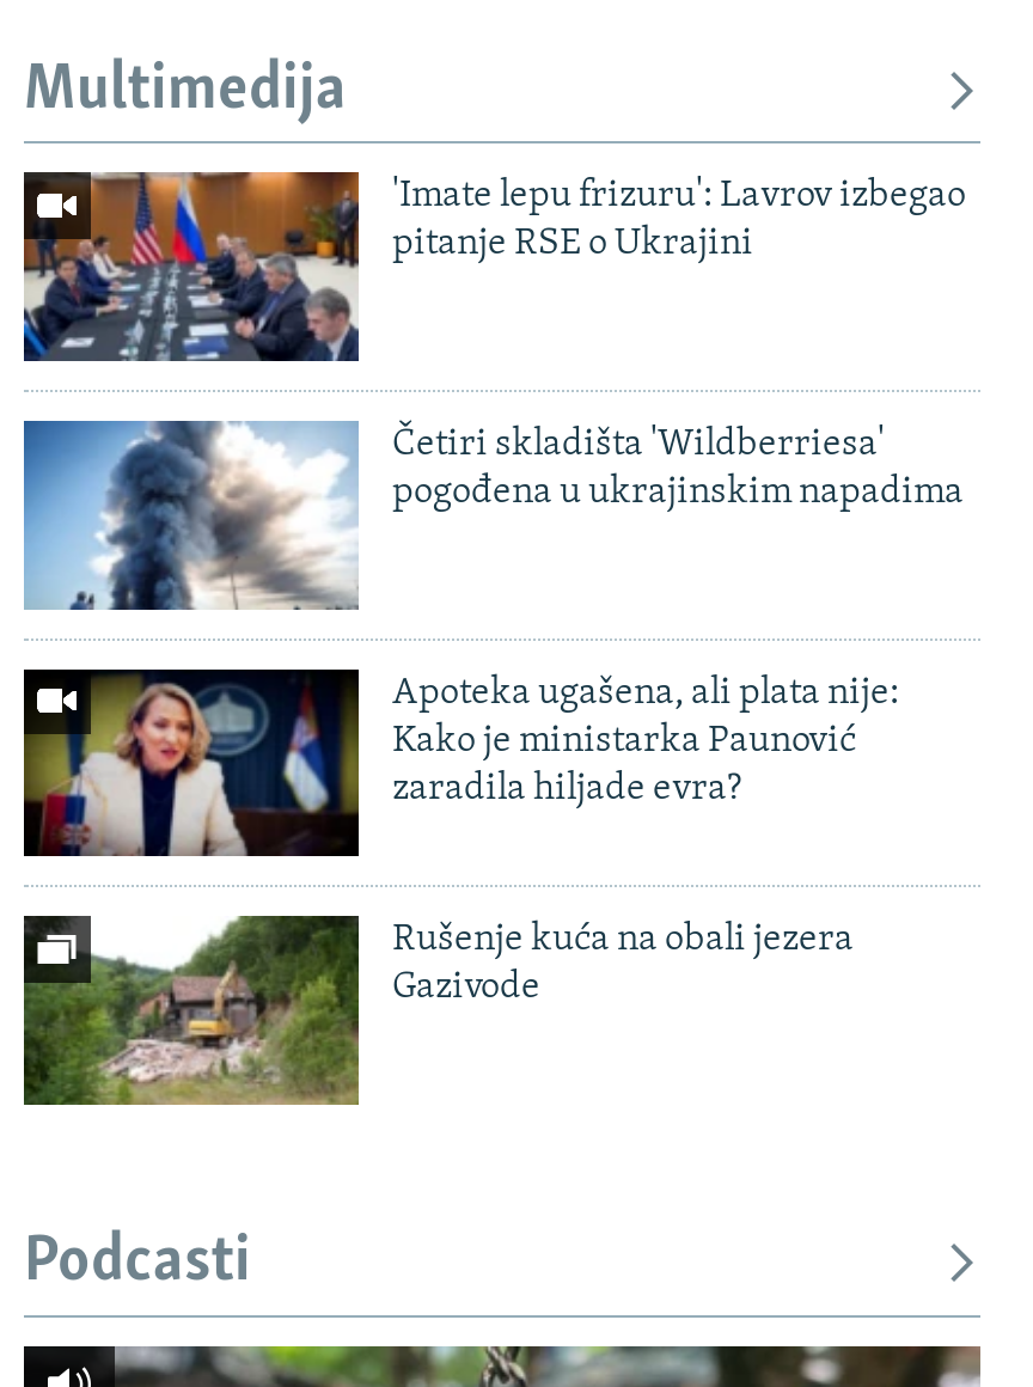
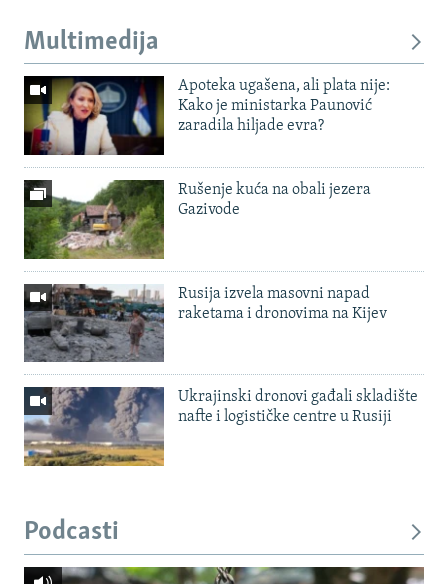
- [image]
- 'Imate lepu frizuru': Lavrov izbegao
- pitanje RSE o Ukrajini

- [image]
- Četiri skladišta 'Wildberriesa'
- pogođena u ukrajinskim napadima

moved up: [image] | Apoteka ugašena, ali plata nije: | Kako je ministarka Paunović | zaradila hiljade evra? | Rušenje kuća na obali jezera | Gazivode

moved up: [image]

+ [image]
+ Rusija izvela masovni napad
+ raketama i dronovima na Kijev

+ [image]
+ Ukrajinski dronovi gađali skladište
+ nafte i logističke centre u Rusiji
